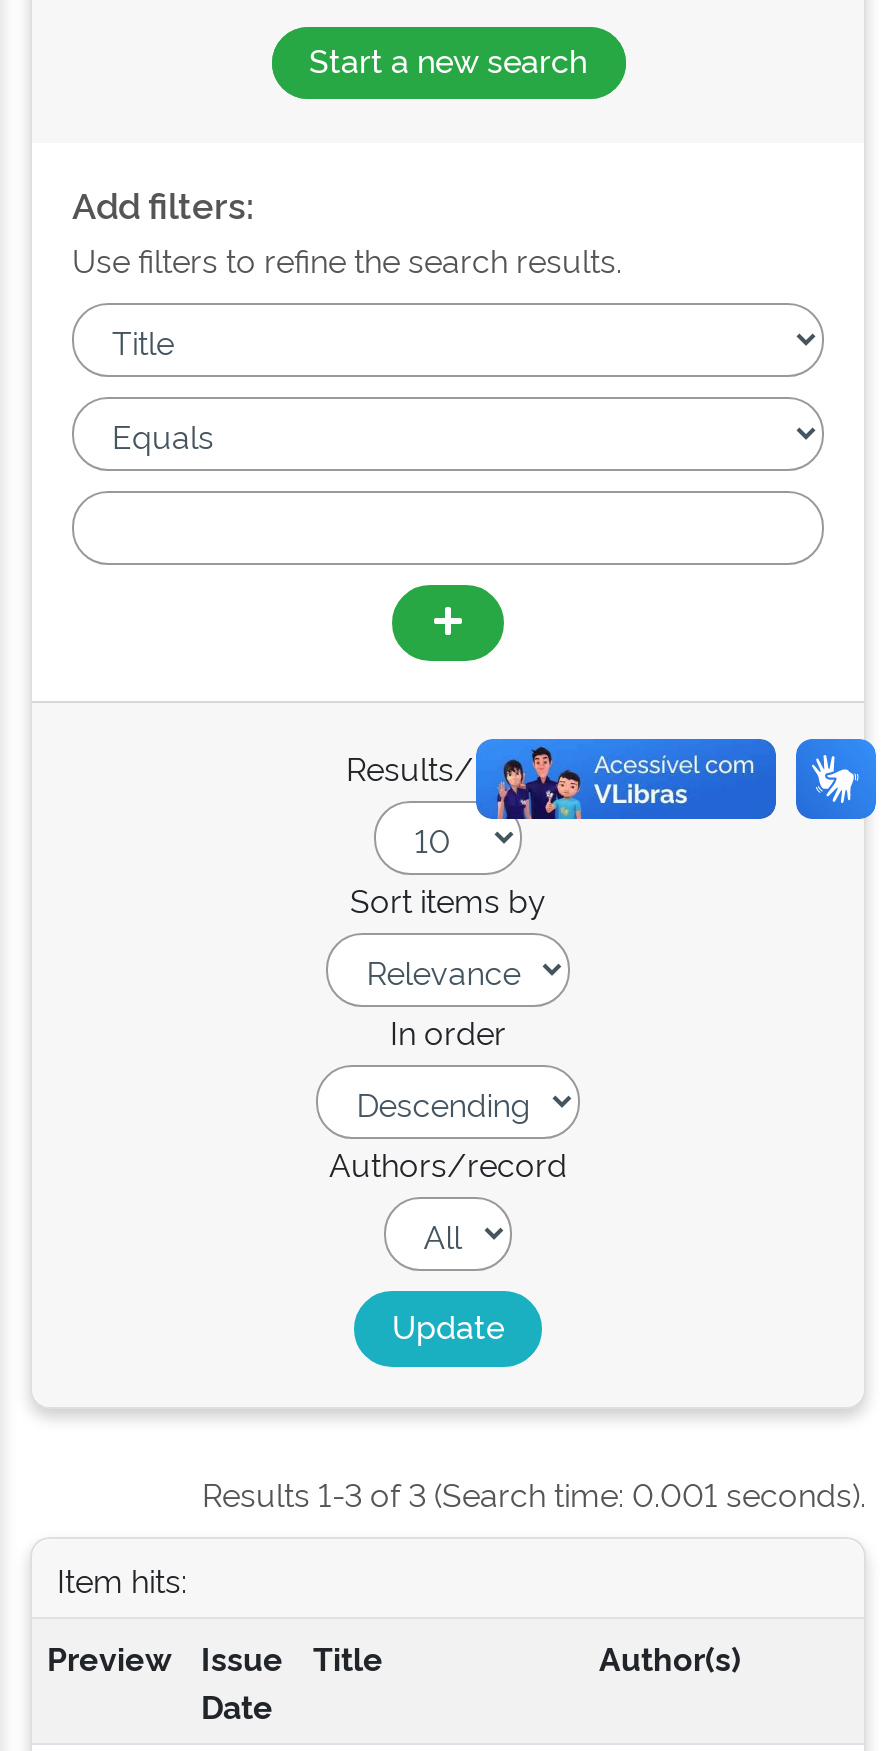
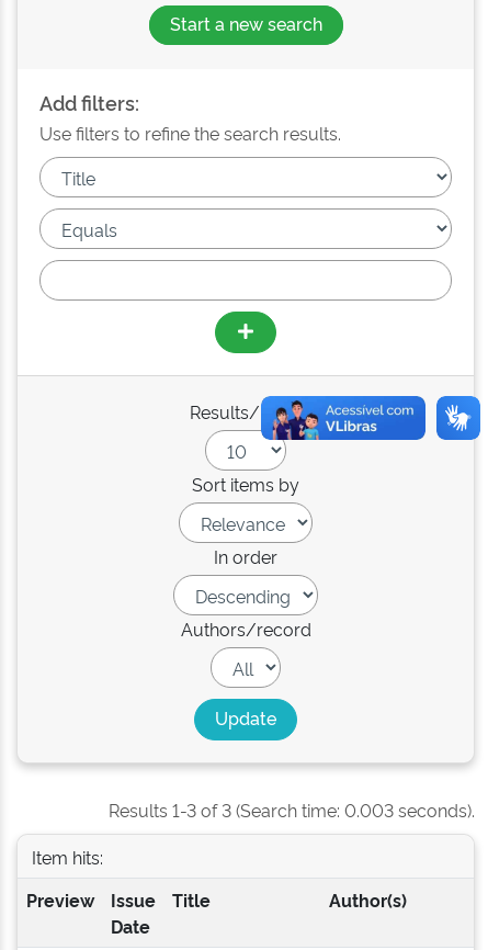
- Results 1-3 of 3 (Search time: 0.001 seconds).
+ Results 1-3 of 3 (Search time: 0.003 seconds).
